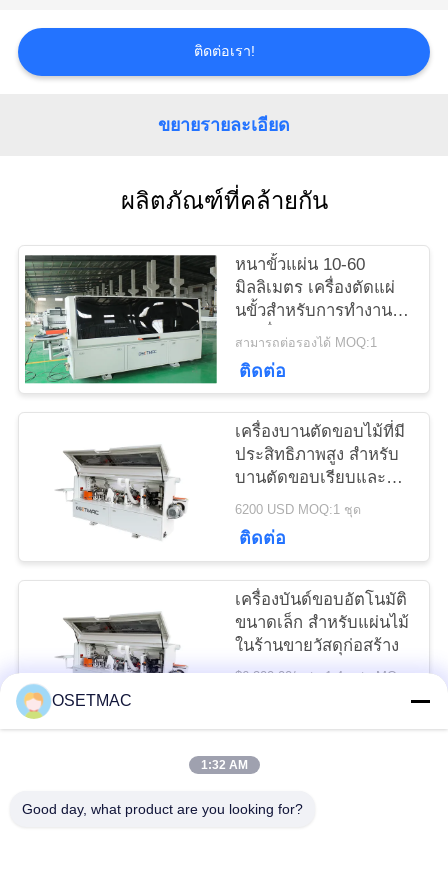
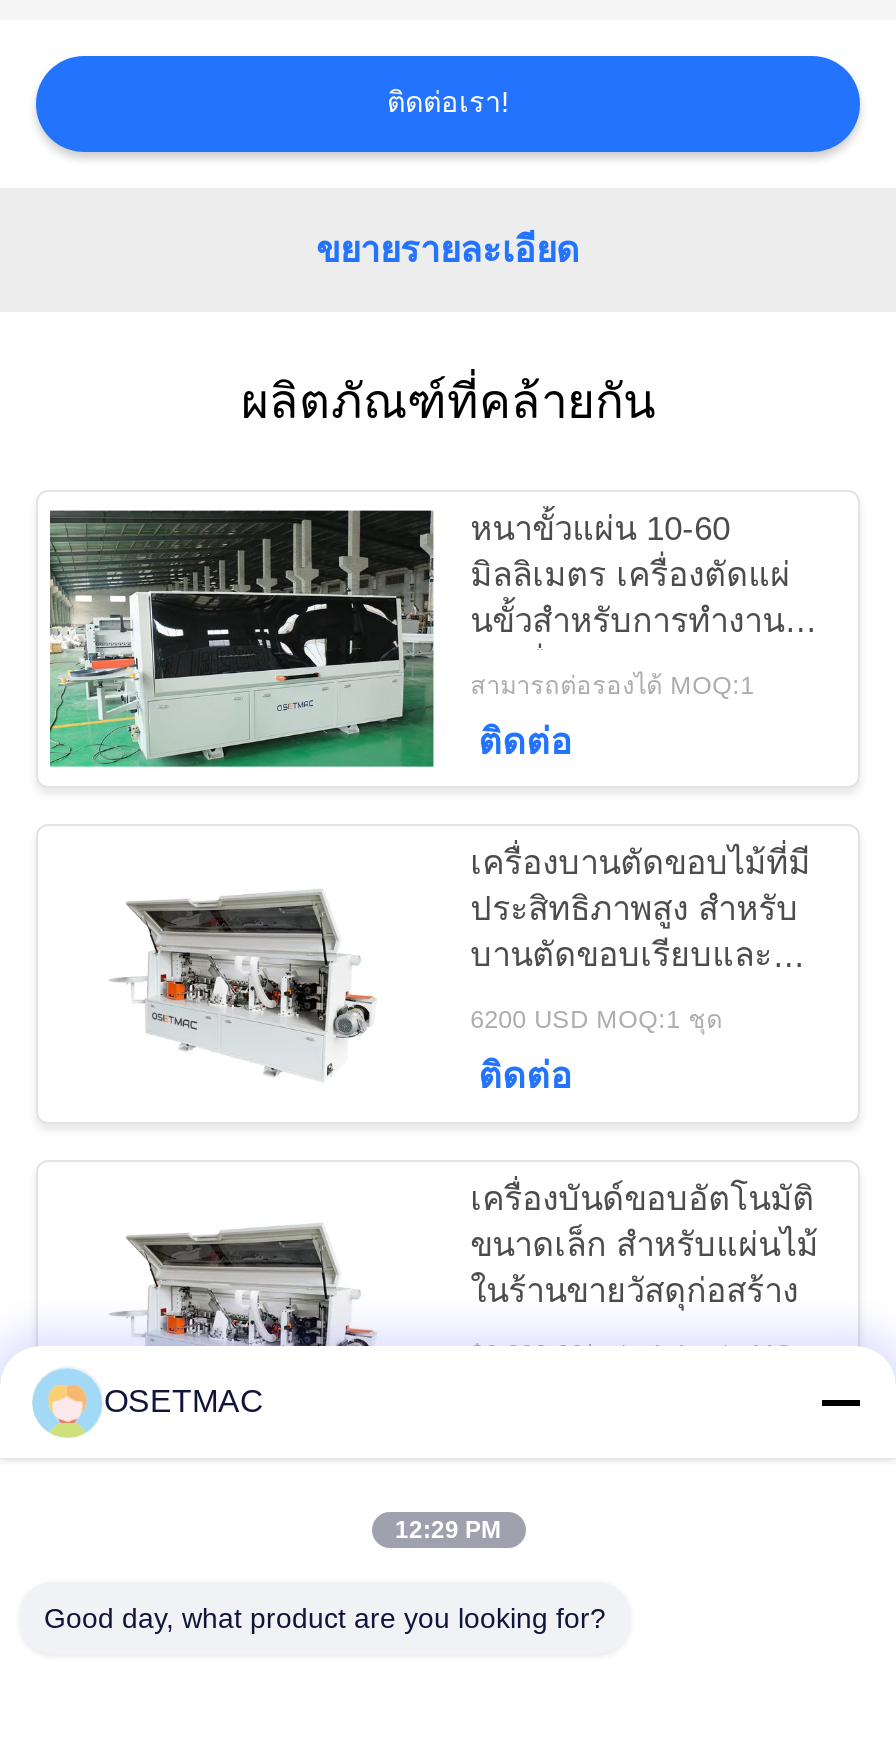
- 1:32 AM
+ 12:29 PM
